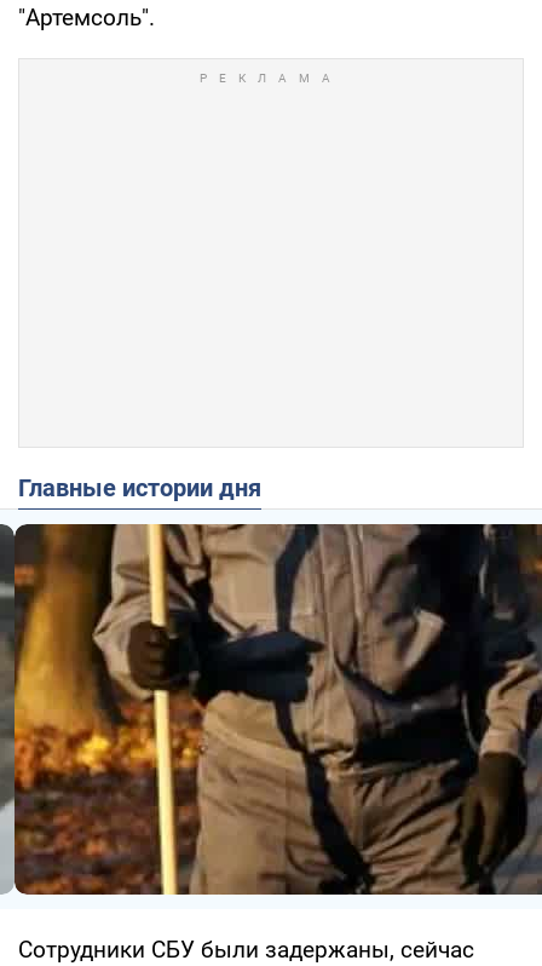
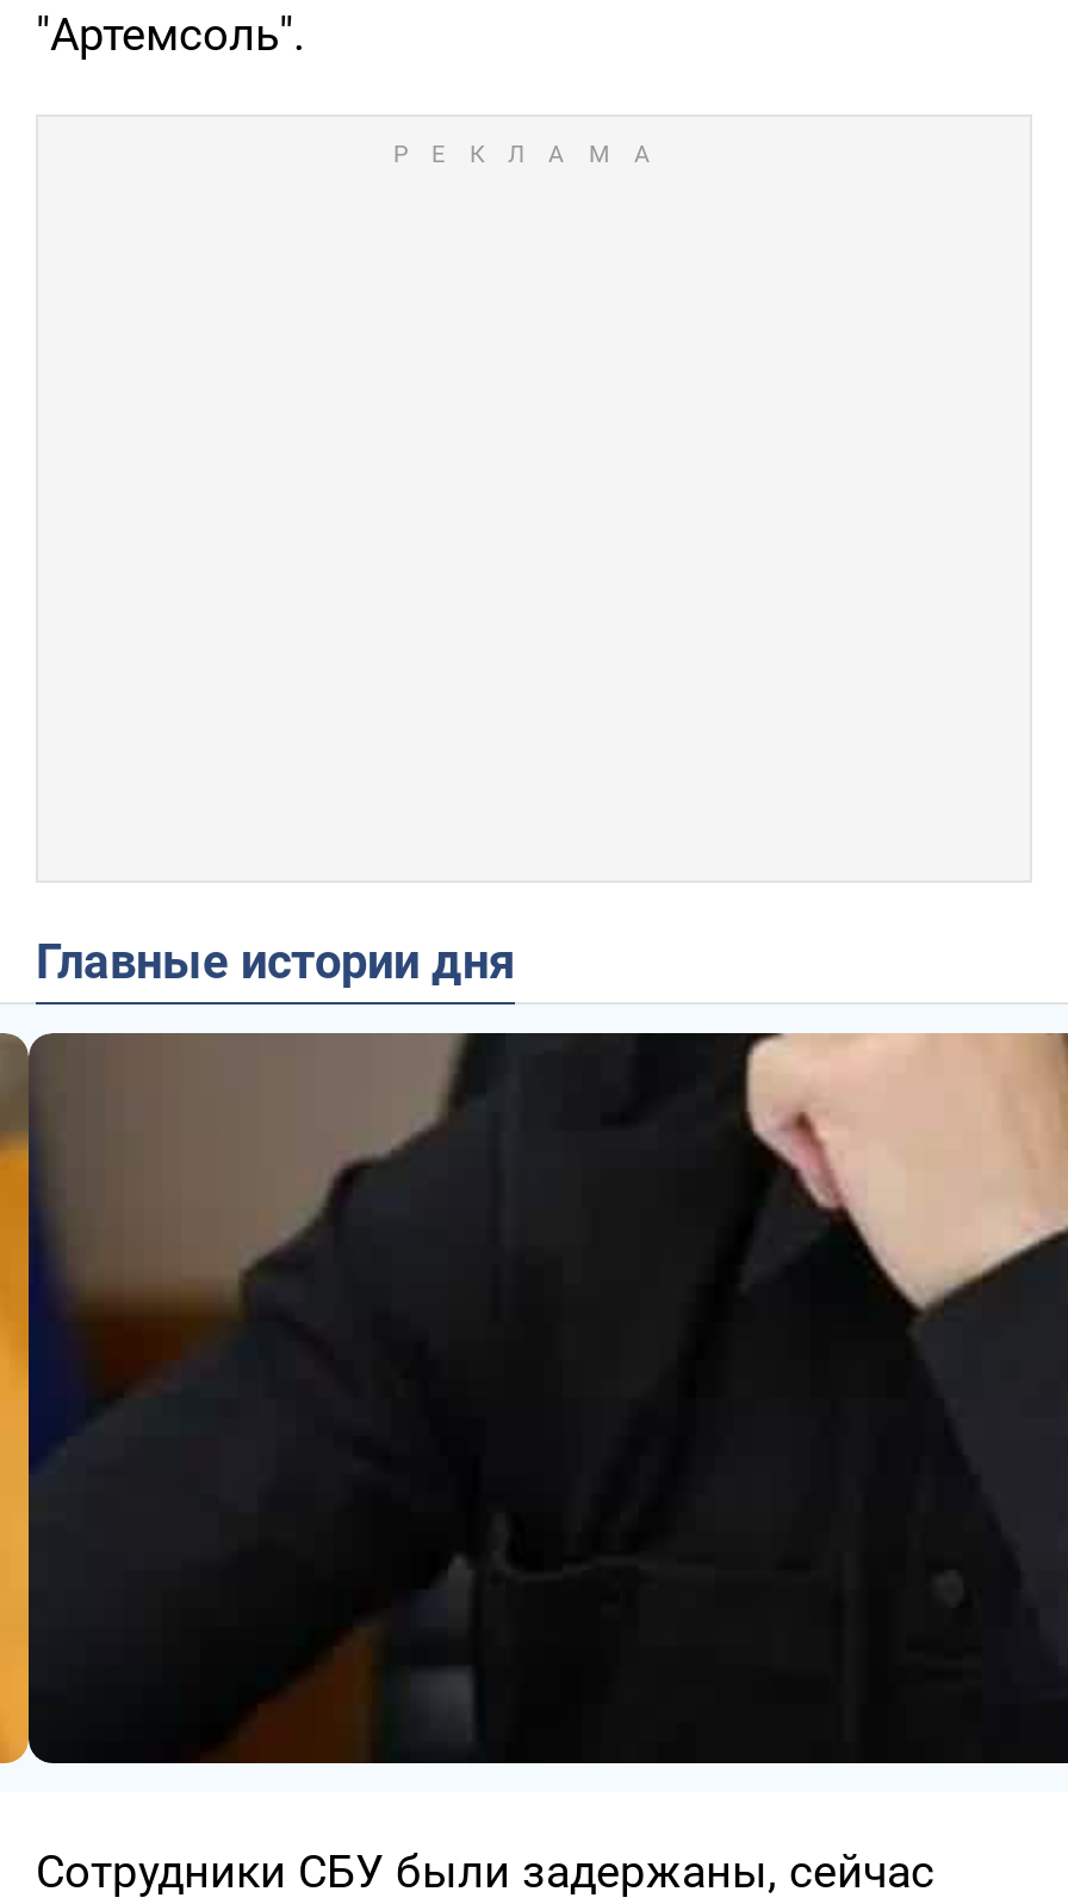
- [image]
+ [image]
